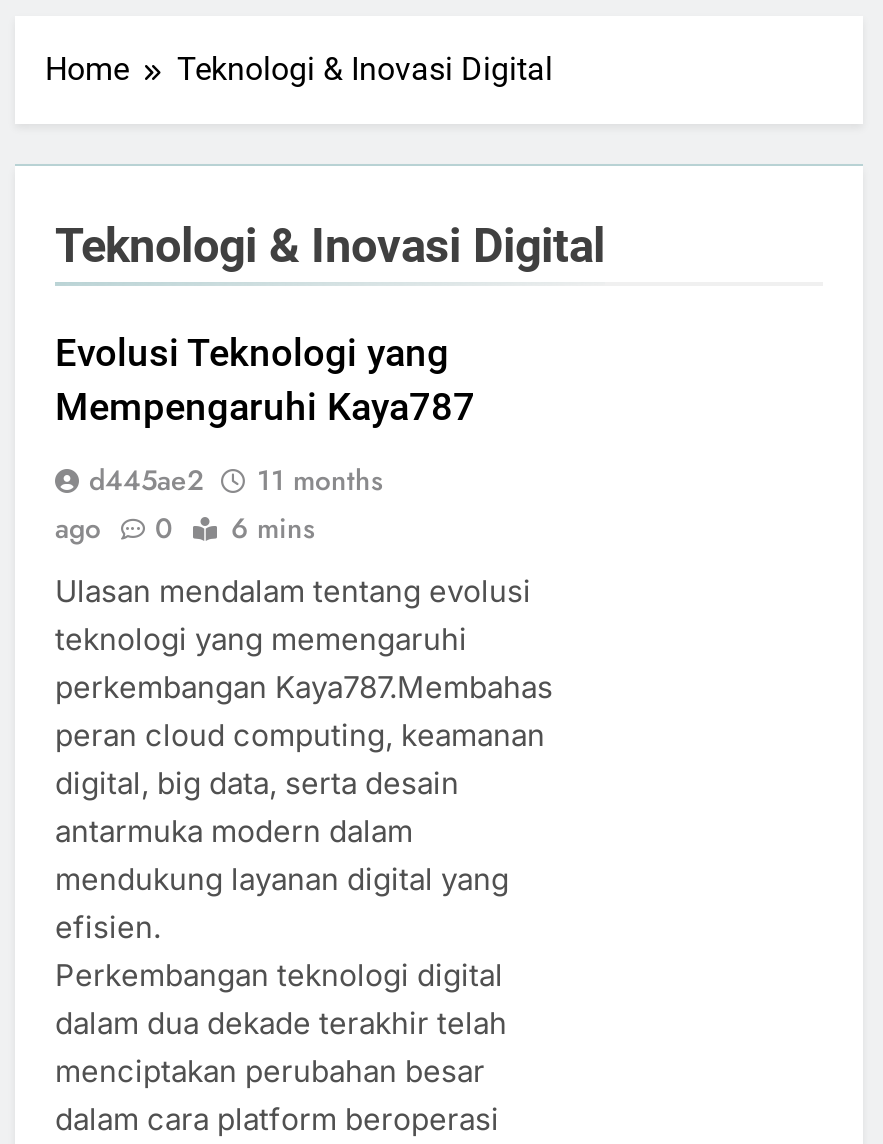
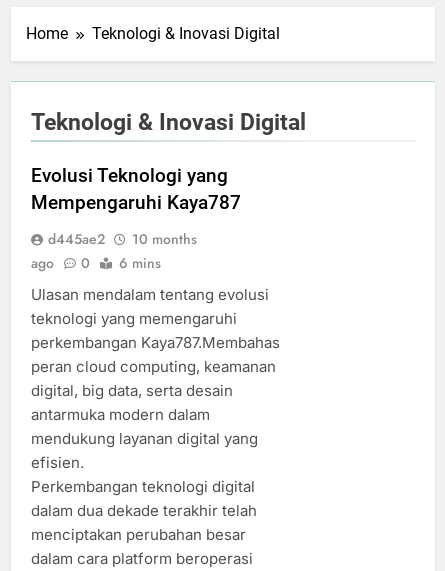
- d445ae2 11 months
+ d445ae2 10 months
